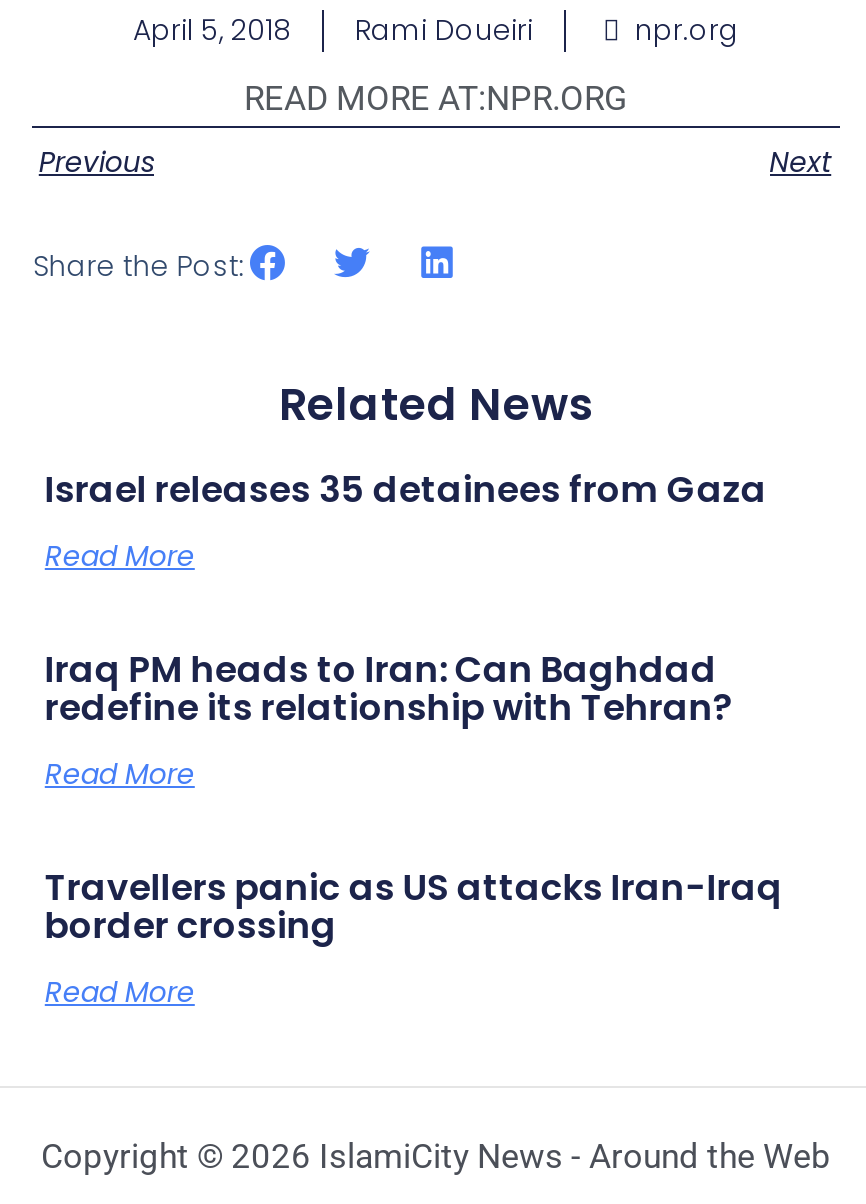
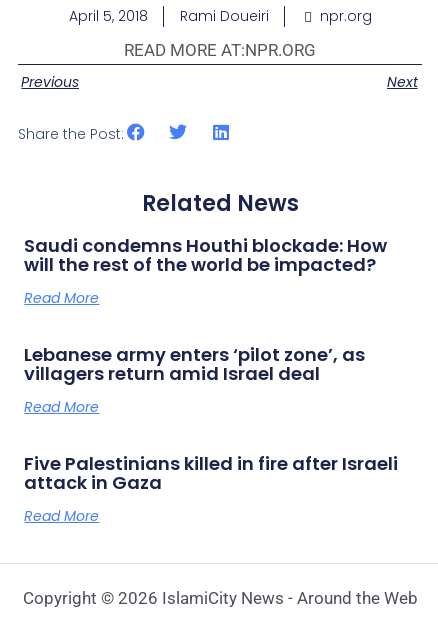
- Israel releases 35 detainees from Gaza
+ Saudi condemns Houthi blockade: How
+ will the rest of the world be impacted?

- Iraq PM heads to Iran: Can Baghdad
- redefine its relationship with Tehran?
+ Lebanese army enters ‘pilot zone’, as
+ villagers return amid Israel deal

- Travellers panic as US attacks Iran-Iraq
- border crossing
+ Five Palestinians killed in fire after Israeli
+ attack in Gaza
